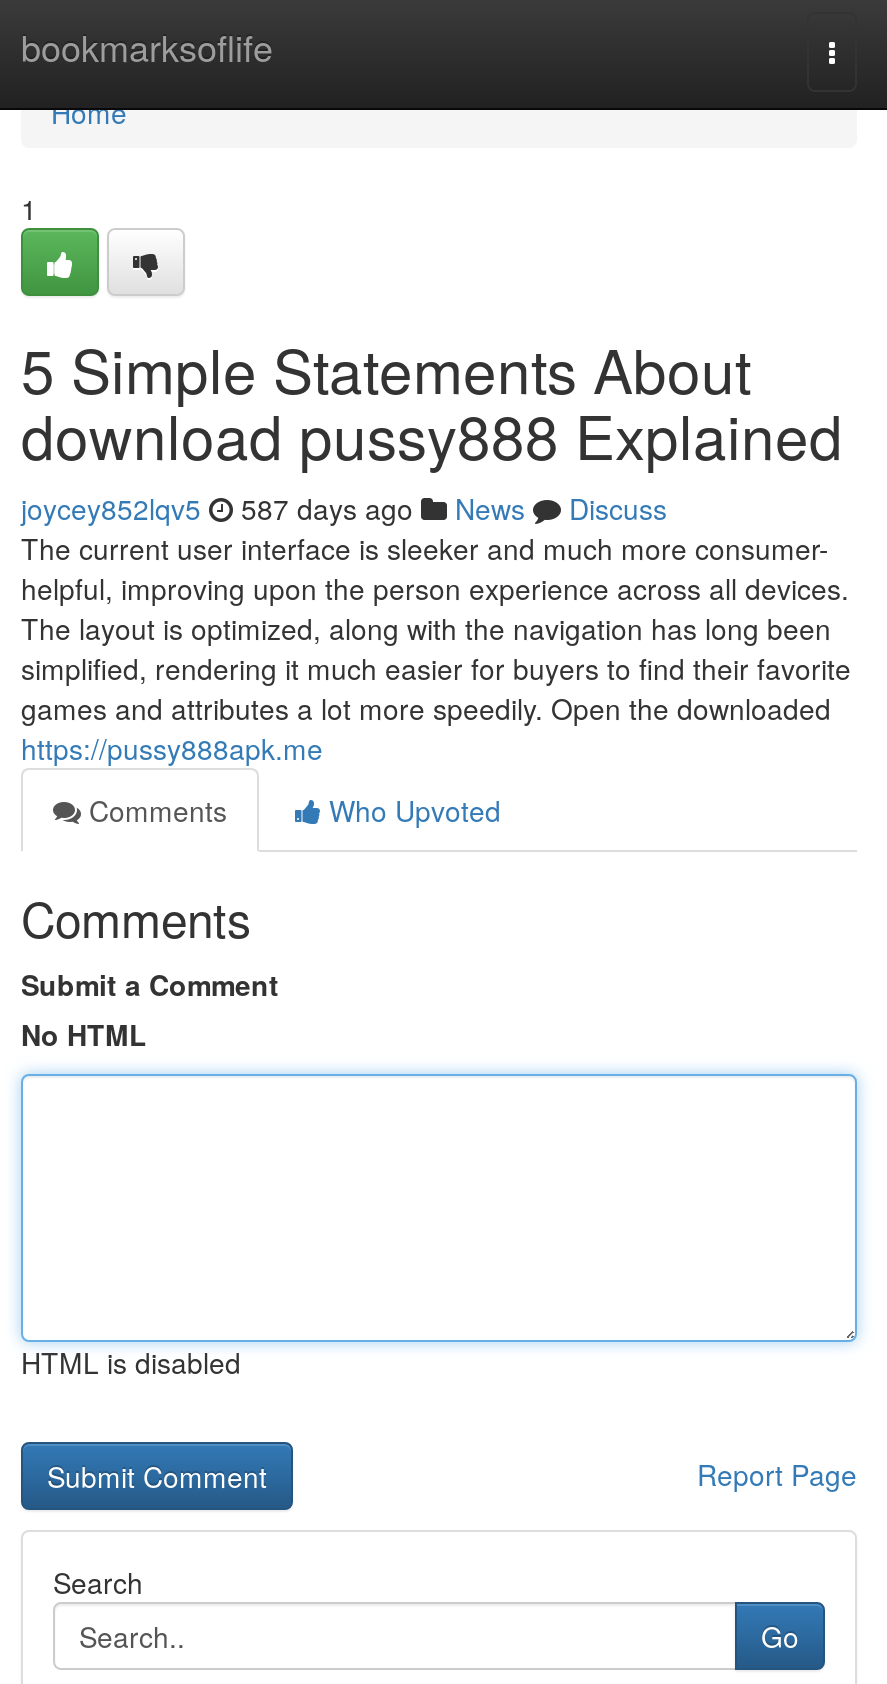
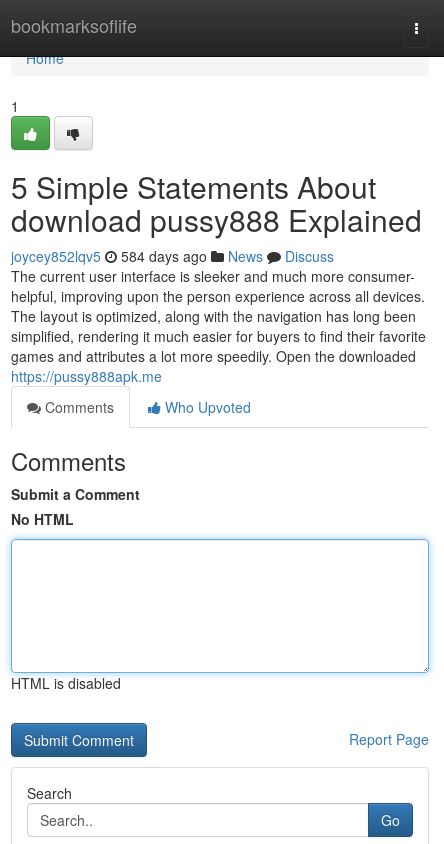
- joycey852lqv5 587 days ago News Discuss
+ joycey852lqv5 584 days ago News Discuss
